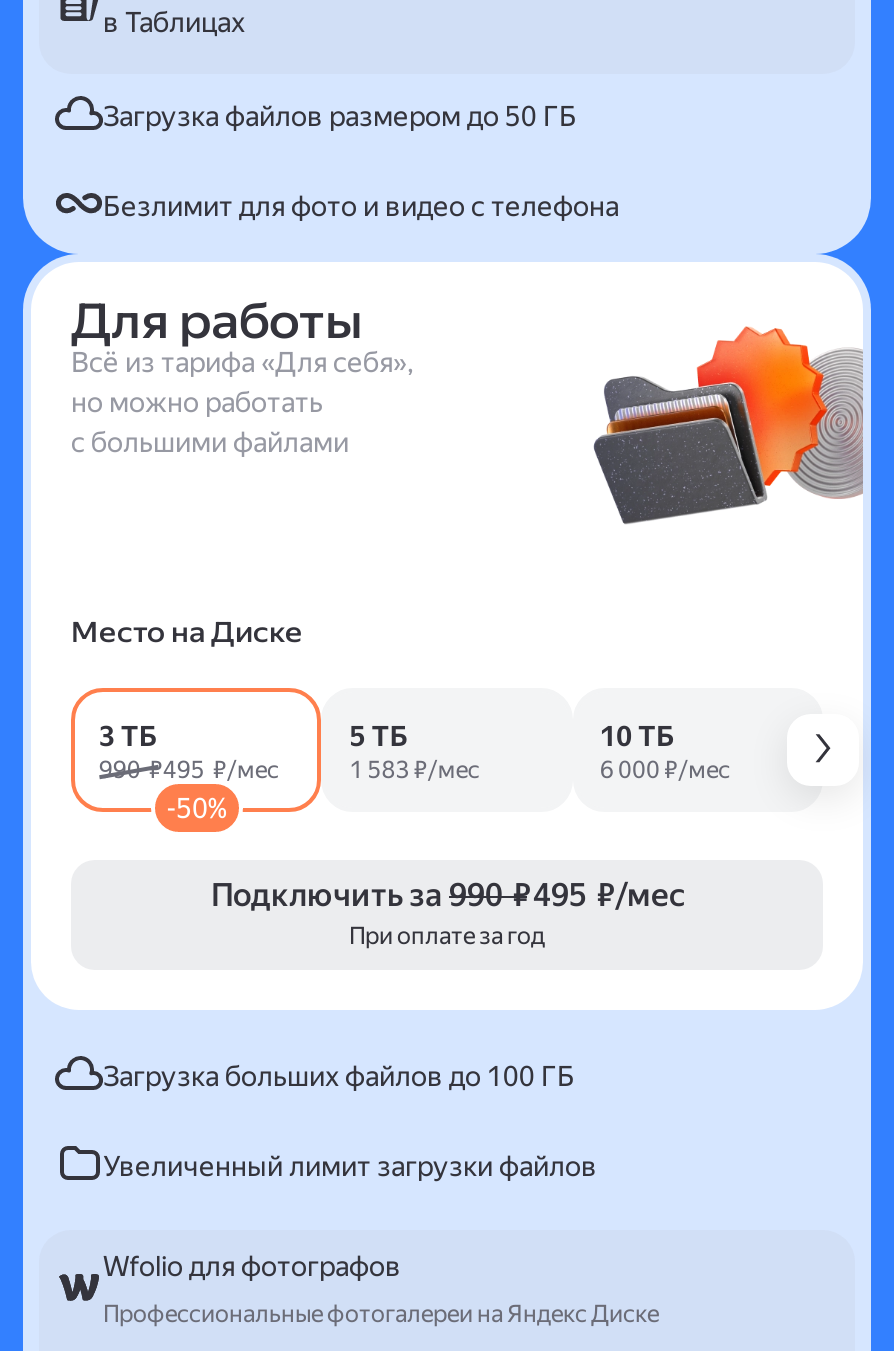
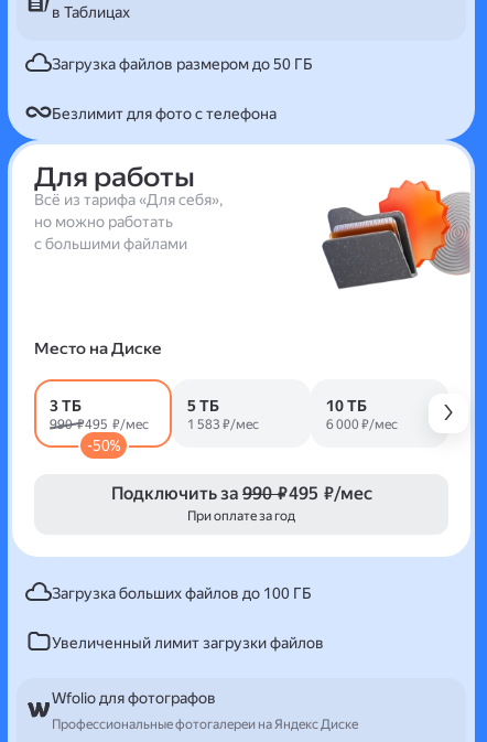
- Безлимит для фото и видео с телефона
+ Безлимит для фото с телефона
